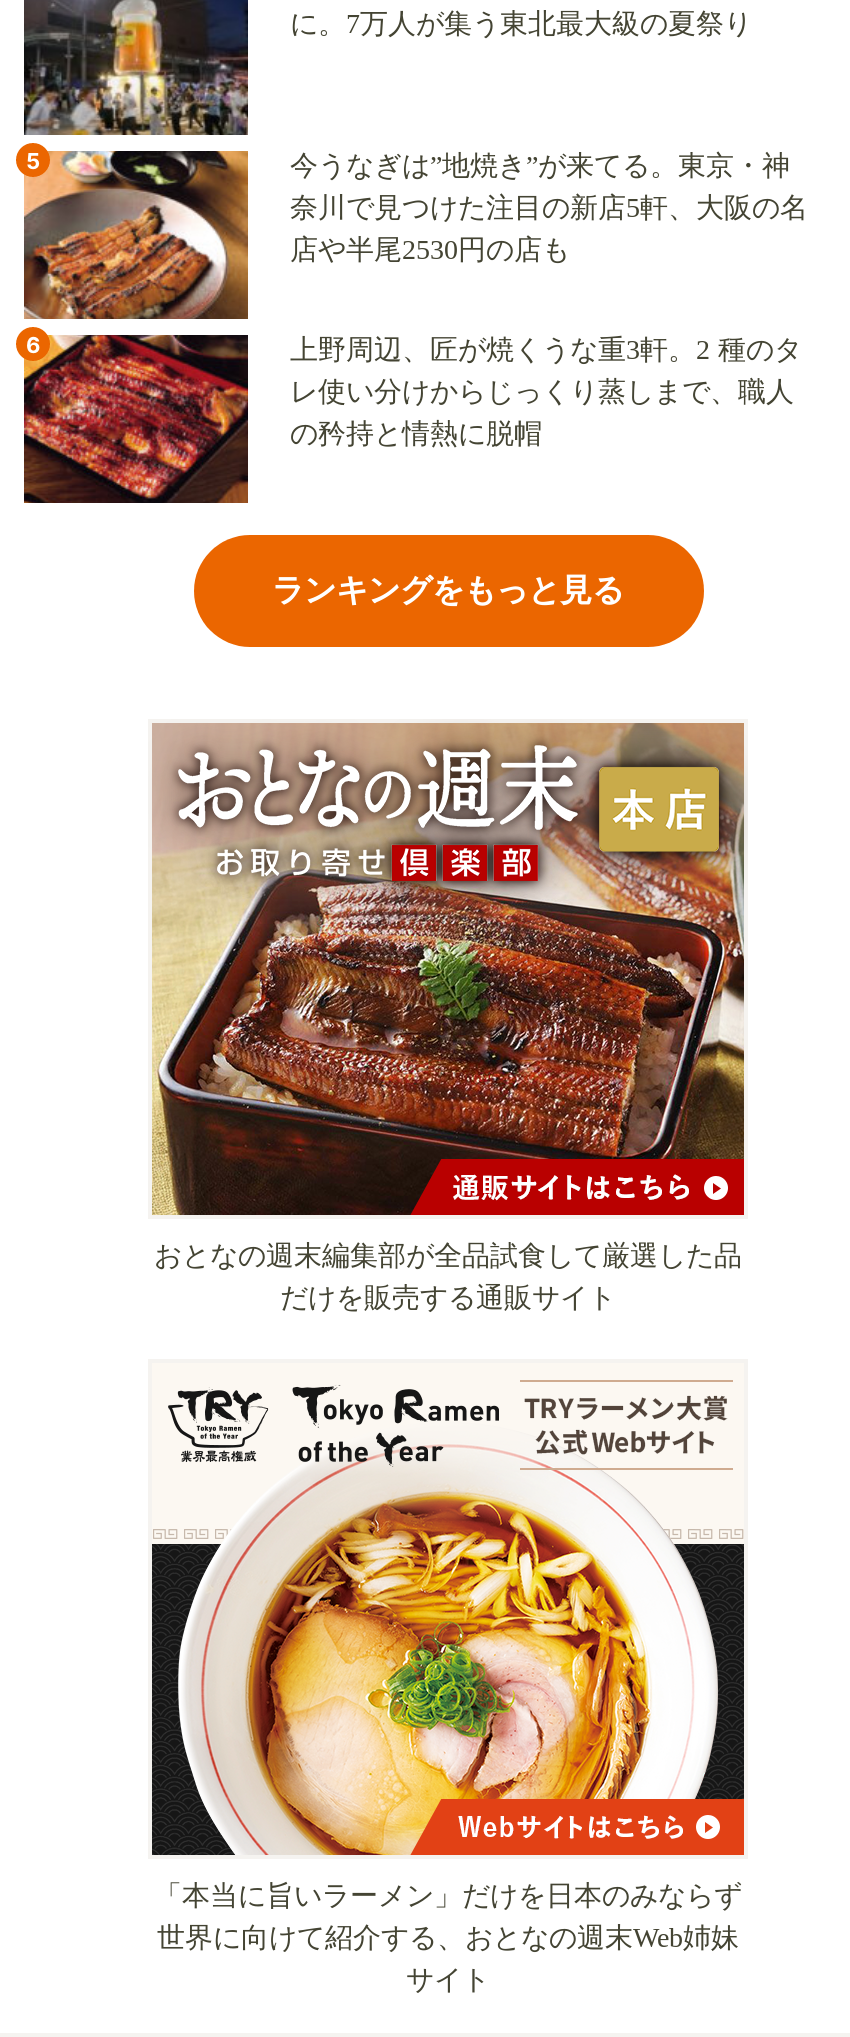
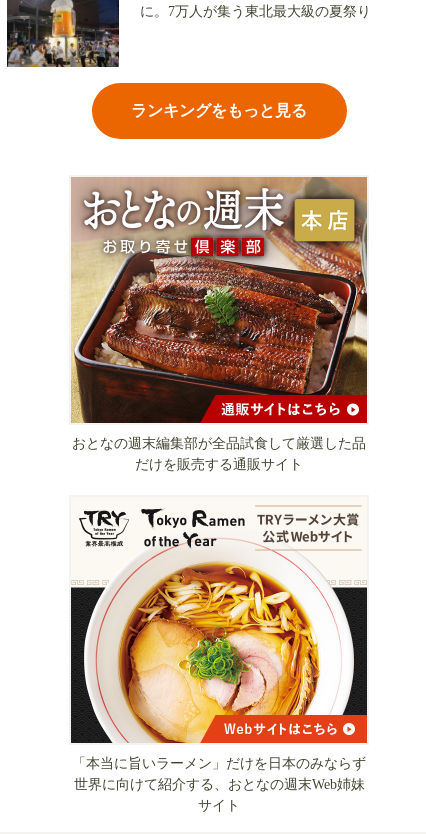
- [image]
- 5
- 今うなぎは”地焼き”が来てる。東京・神
- 奈川で見つけた注目の新店5軒、大阪の名
- 店や半尾2530円の店も
- 6
- 上野周辺、匠が焼くうな重3軒。2 種のタ
- レ使い分けからじっくり蒸しまで、職人
- の矜持と情熱に脱帽
